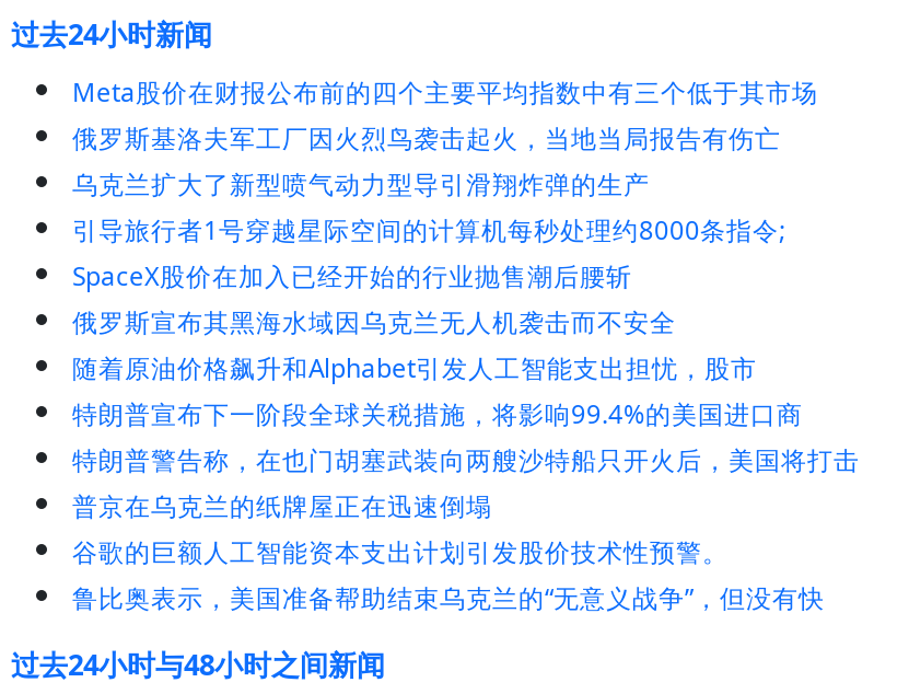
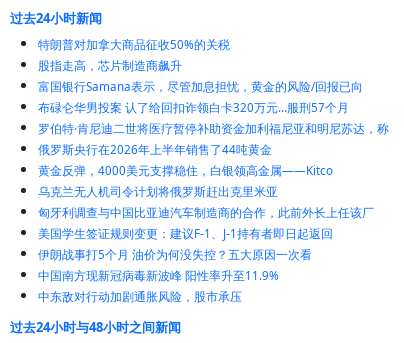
- Meta股价在财报公布前的四个主要平均指数中有三个低于其市场
- 俄罗斯基洛夫军工厂因火烈鸟袭击起火，当地当局报告有伤亡
- 乌克兰扩大了新型喷气动力型导引滑翔炸弹的生产
- 引导旅行者1号穿越星际空间的计算机每秒处理约8000条指令;
- SpaceX股价在加入已经开始的行业抛售潮后腰斩
- 俄罗斯宣布其黑海水域因乌克兰无人机袭击而不安全
- 随着原油价格飙升和Alphabet引发人工智能支出担忧，股市
- 特朗普宣布下一阶段全球关税措施，将影响99.4%的美国进口商
- 特朗普警告称，在也门胡塞武装向两艘沙特船只开火后，美国将打击
- 普京在乌克兰的纸牌屋正在迅速倒塌
- 谷歌的巨额人工智能资本支出计划引发股价技术性预警。
- 鲁比奥表示，美国准备帮助结束乌克兰的“无意义战争”，但没有快
+ 特朗普对加拿大商品征收50%的关税
+ 股指走高，芯片制造商飙升
+ 富国银行Samana表示，尽管加息担忧，黄金的风险/回报已向
+ 布碌仑华男投案 认了给回扣诈领白卡320万元…服刑57个月
+ 罗伯特·肯尼迪二世将医疗暂停补助资金加利福尼亚和明尼苏达，称
+ 俄罗斯央行在2026年上半年销售了44吨黄金
+ 黄金反弹，4000美元支撑稳住，白银领高金属——Kitco
+ 乌克兰无人机司令计划将俄罗斯赶出克里米亚
+ 匈牙利调查与中国比亚迪汽车制造商的合作，此前外长上任该厂
+ 美国学生签证规则变更：建议F-1、J-1持有者即日起返回
+ 伊朗战事打5个月 油价为何没失控？五大原因一次看
+ 中国南方现新冠病毒新波峰 阳性率升至11.9%
+ 中东敌对行动加剧通胀风险，股市承压
